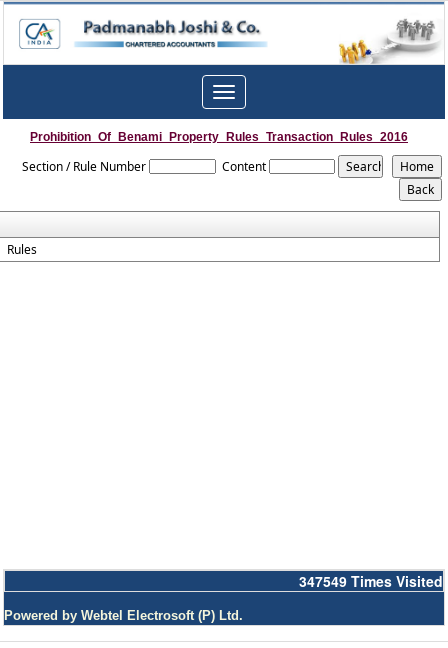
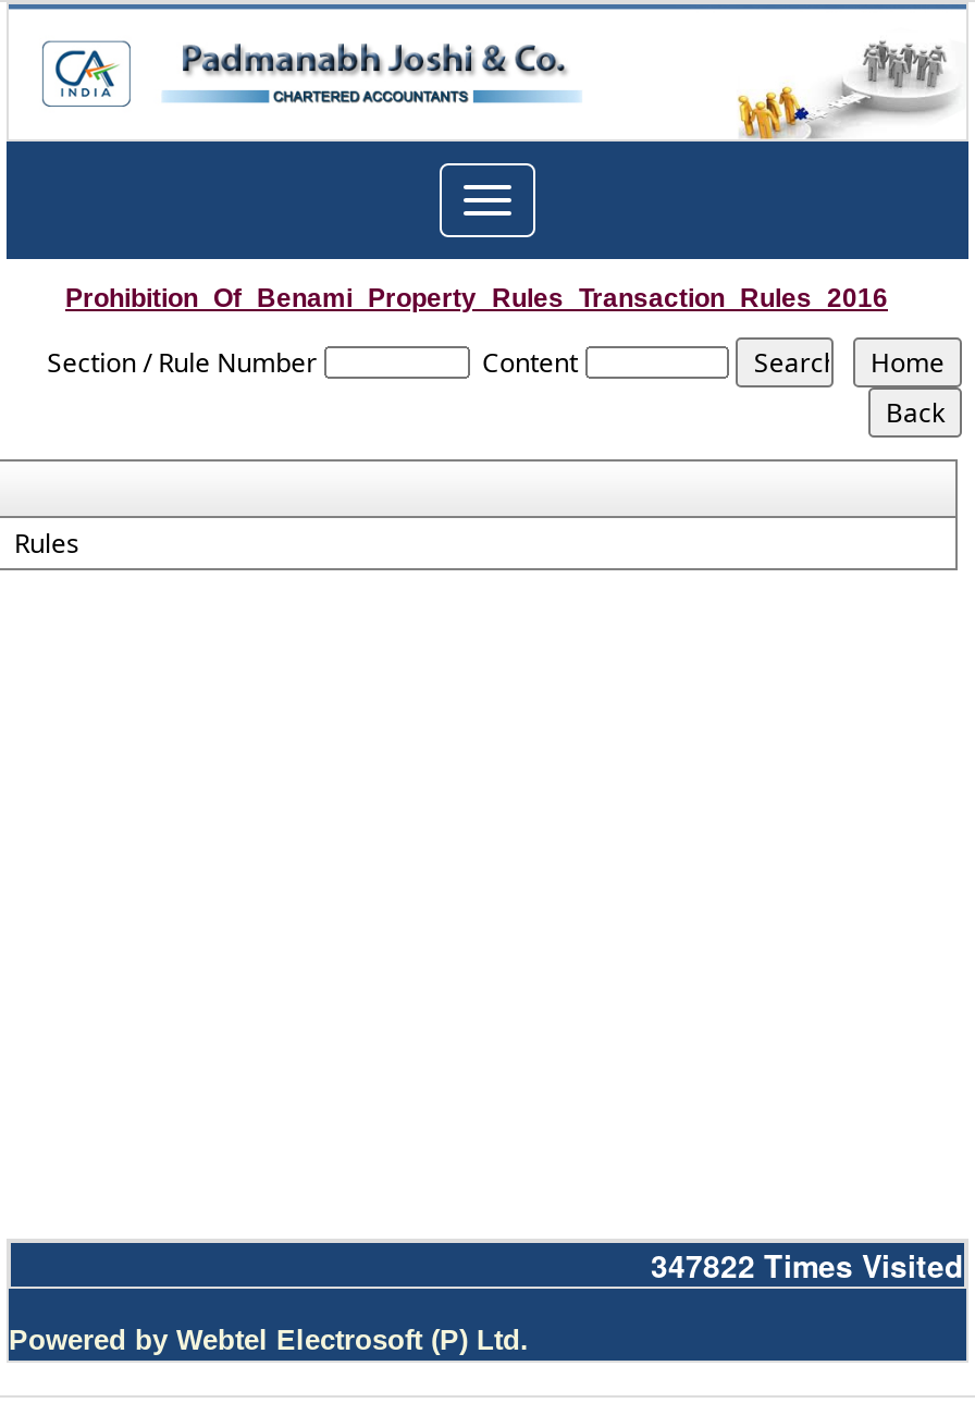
- 347549 Times Visited
+ 347822 Times Visited
